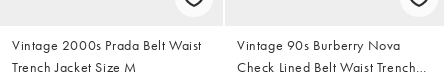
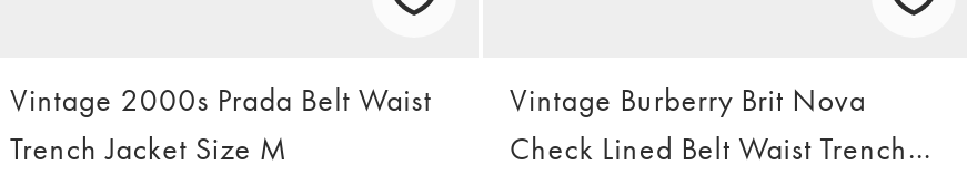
- Vintage 90s Burberry Nova
+ Vintage Burberry Brit Nova
